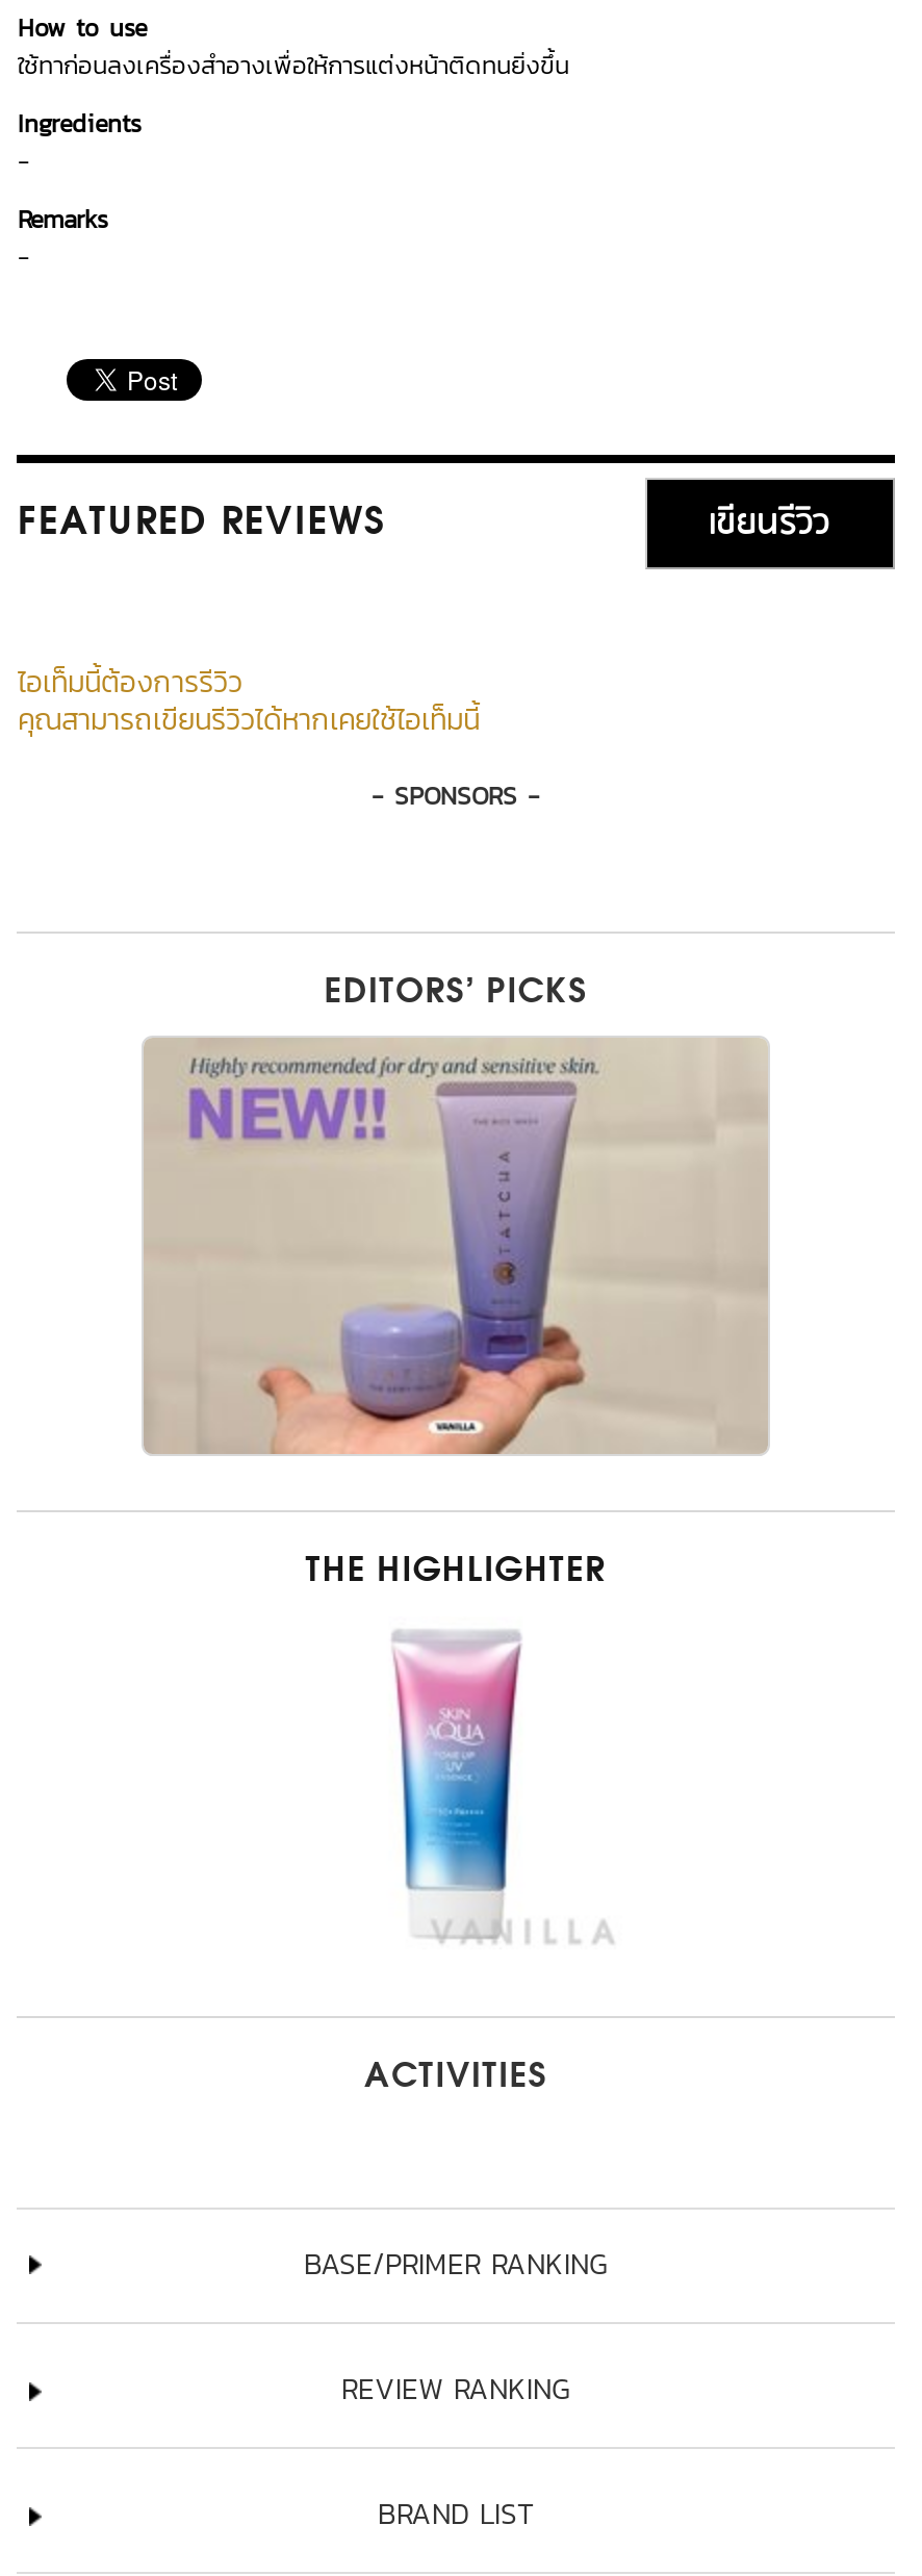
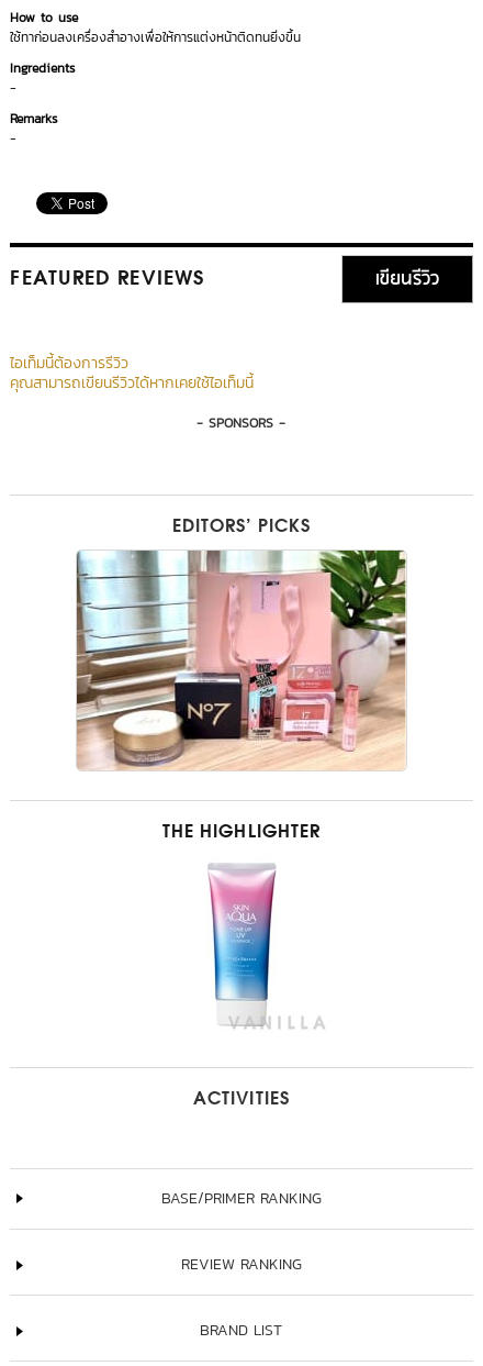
- [image]
+ [image]
